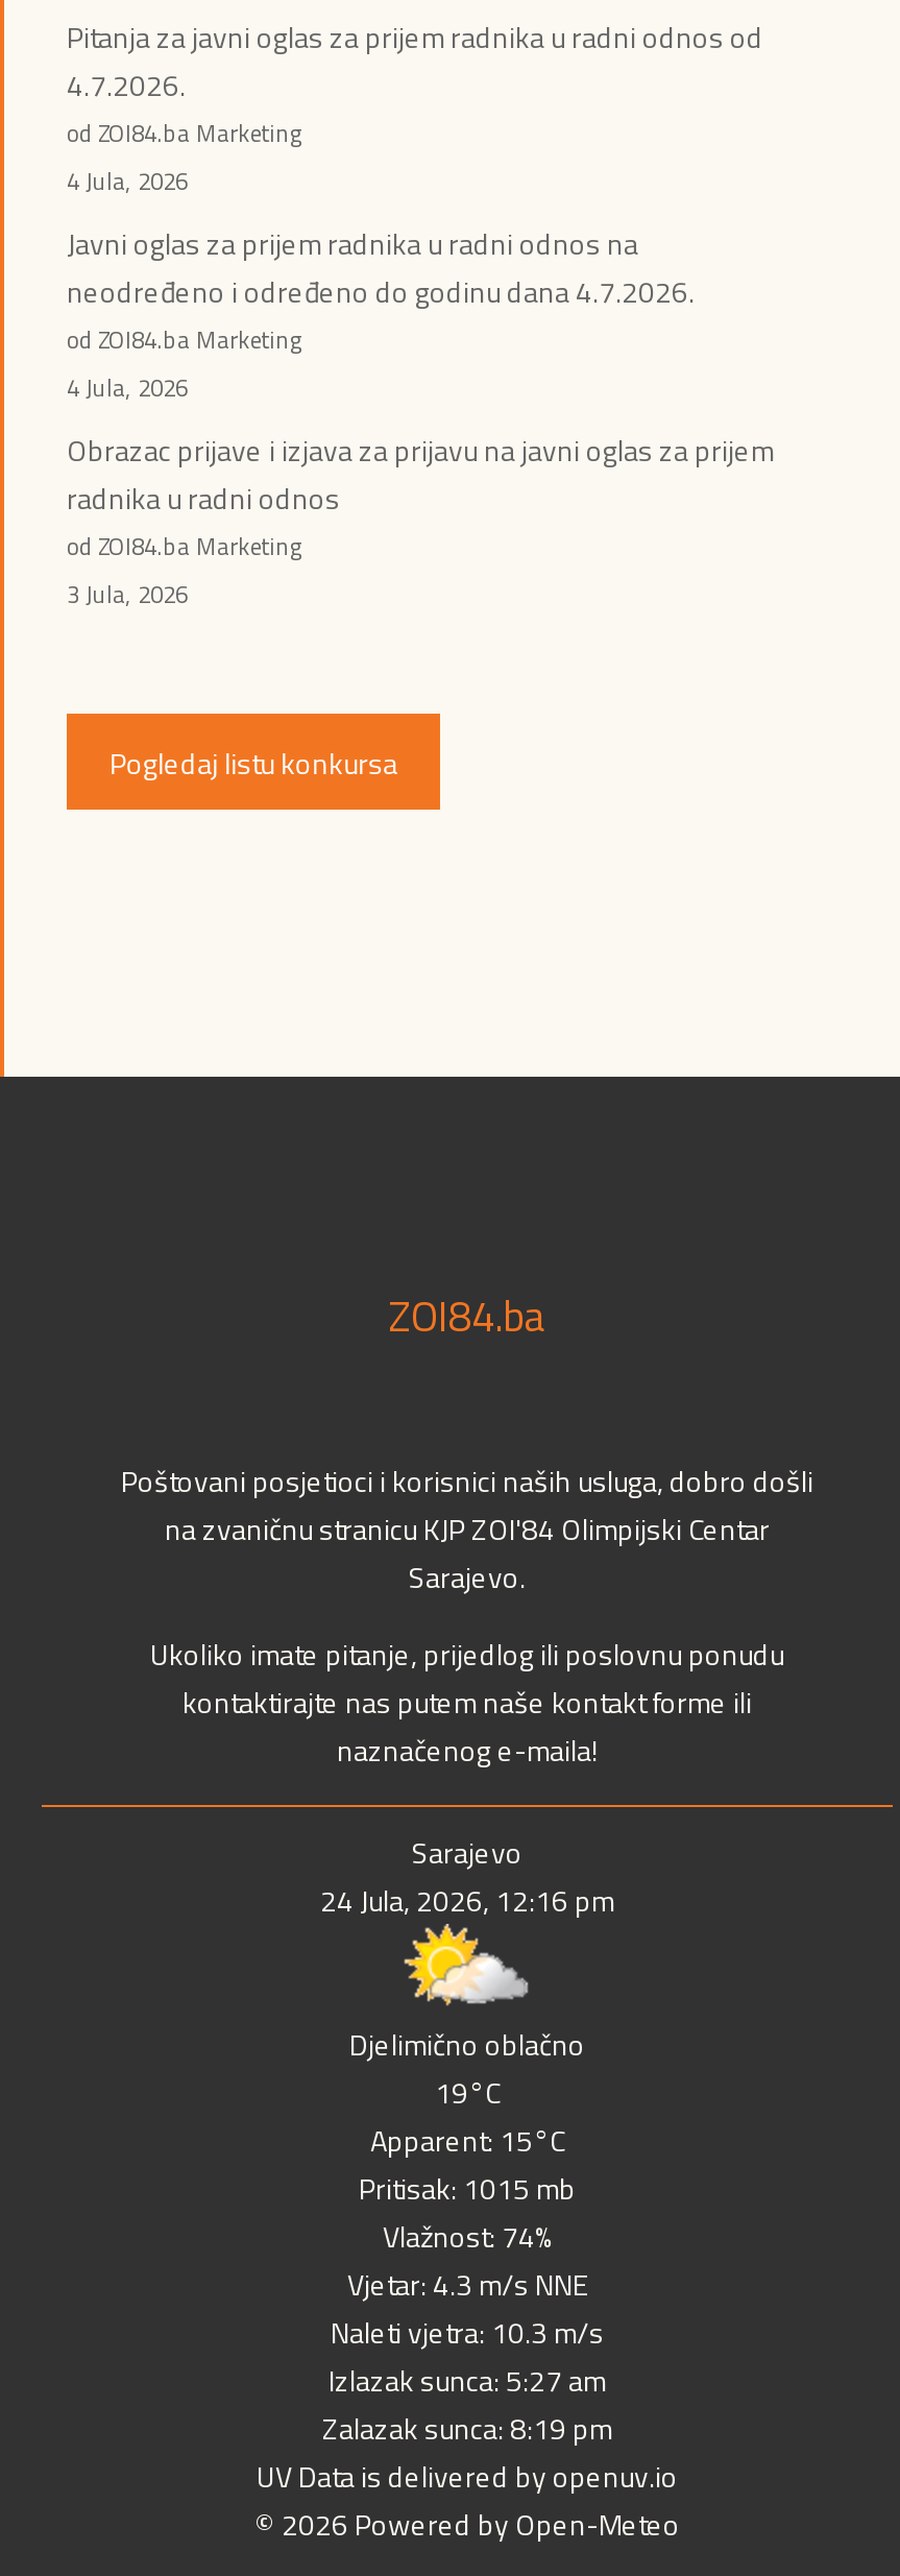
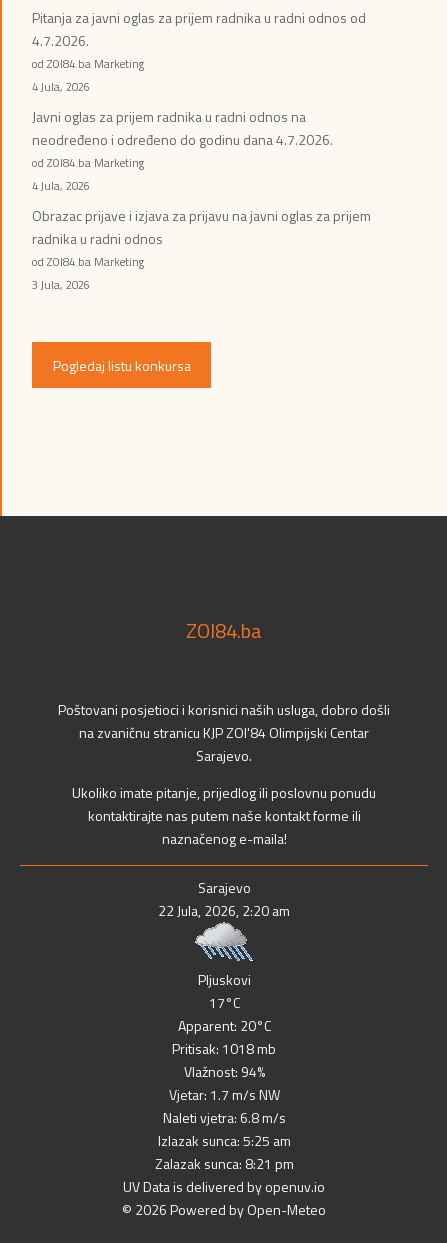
- 24 Jula, 2026, 12:16 pm
+ 22 Jula, 2026, 2:20 am

- [image]
- Djelimično oblačno
- 19°C
- Apparent: 15°C
- Pritisak: 1015 mb
- Vlažnost: 74%
- Vjetar: 4.3 m/s NNE
- Naleti vjetra: 10.3 m/s
- Izlazak sunca: 5:27 am
- Zalazak sunca: 8:19 pm
+ [image]
+ Pljuskovi
+ 17°C
+ Apparent: 20°C
+ Pritisak: 1018 mb
+ Vlažnost: 94%
+ Vjetar: 1.7 m/s NW
+ Naleti vjetra: 6.8 m/s
+ Izlazak sunca: 5:25 am
+ Zalazak sunca: 8:21 pm
